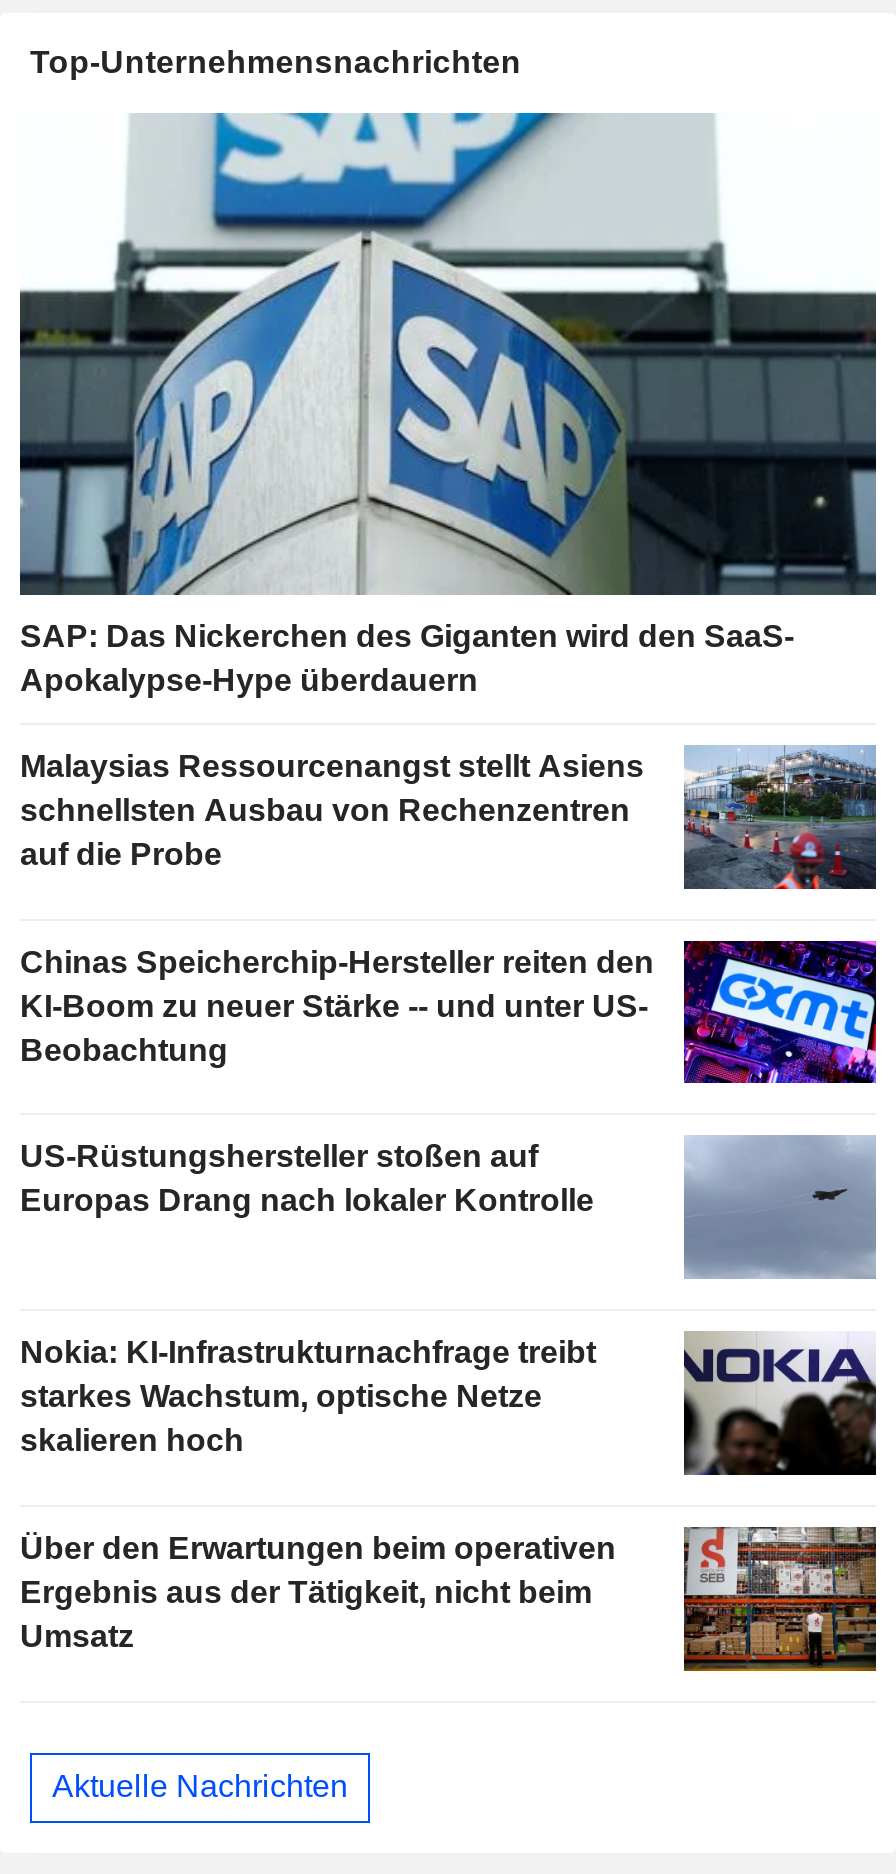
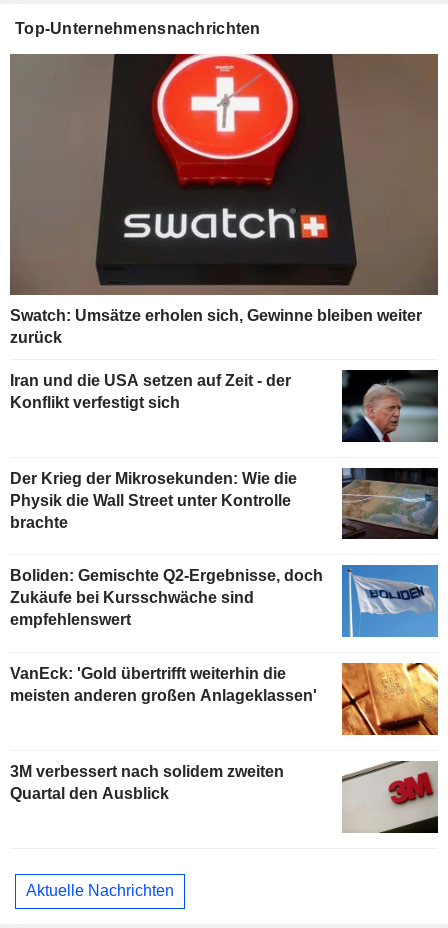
- [image]
- SAP: Das Nickerchen des Giganten wird den SaaS-
- Apokalypse-Hype überdauern
+ [image]
+ Swatch: Umsätze erholen sich, Gewinne bleiben weiter
+ zurück

- Malaysias Ressourcenangst stellt Asiens
- schnellsten Ausbau von Rechenzentren
- auf die Probe
+ Iran und die USA setzen auf Zeit - der
+ Konflikt verfestigt sich

- [image]
+ [image]

- Chinas Speicherchip-Hersteller reiten den
- KI-Boom zu neuer Stärke -- und unter US-
- Beobachtung
+ Der Krieg der Mikrosekunden: Wie die
+ Physik die Wall Street unter Kontrolle
+ brachte

- [image]
+ [image]

- US-Rüstungshersteller stoßen auf
- Europas Drang nach lokaler Kontrolle
+ Boliden: Gemischte Q2-Ergebnisse, doch
+ Zukäufe bei Kursschwäche sind
+ empfehlenswert

- [image]
+ [image]

- Nokia: KI-Infrastrukturnachfrage treibt
- starkes Wachstum, optische Netze
- skalieren hoch
+ VanEck: 'Gold übertrifft weiterhin die
+ meisten anderen großen Anlageklassen'

- [image]
+ [image]

- Über den Erwartungen beim operativen
- Ergebnis aus der Tätigkeit, nicht beim
- Umsatz
+ 3M verbessert nach solidem zweiten
+ Quartal den Ausblick

- [image]
+ [image]
